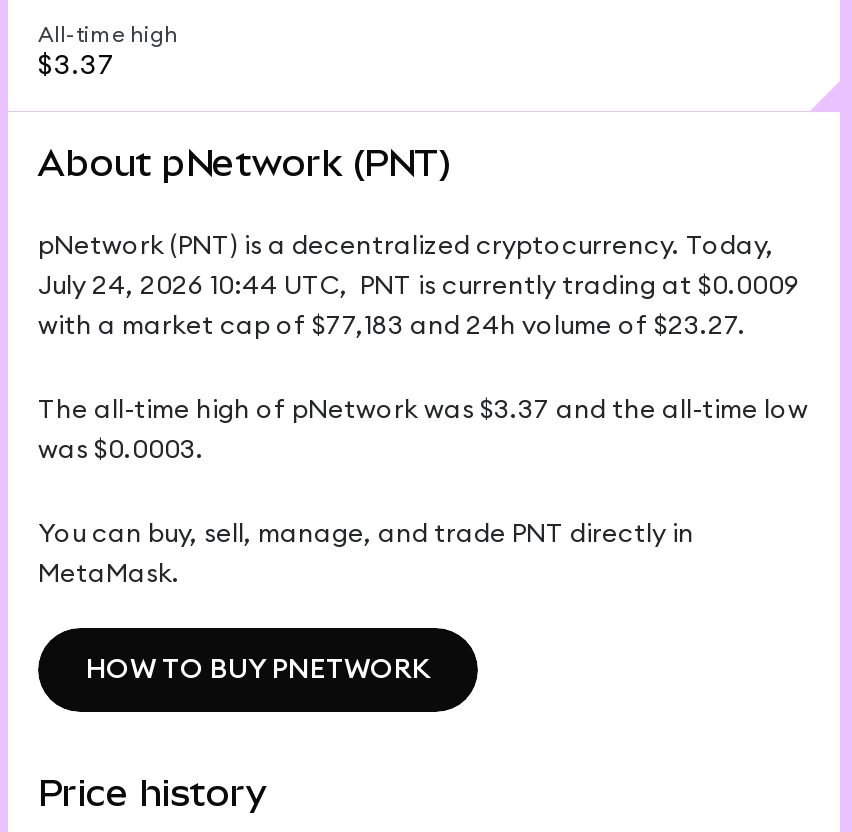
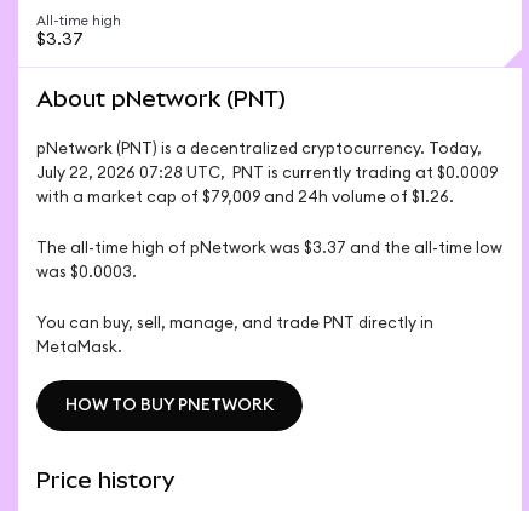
- July 24, 2026 10:44 UTC, PNT is currently trading at $0.0009
+ July 22, 2026 07:28 UTC, PNT is currently trading at $0.0009

- with a market cap of $77,183 and 24h volume of $23.27.
+ with a market cap of $79,009 and 24h volume of $1.26.
